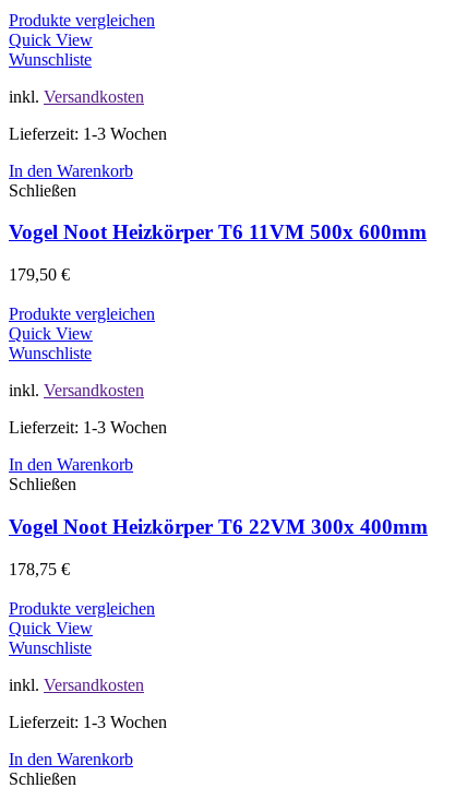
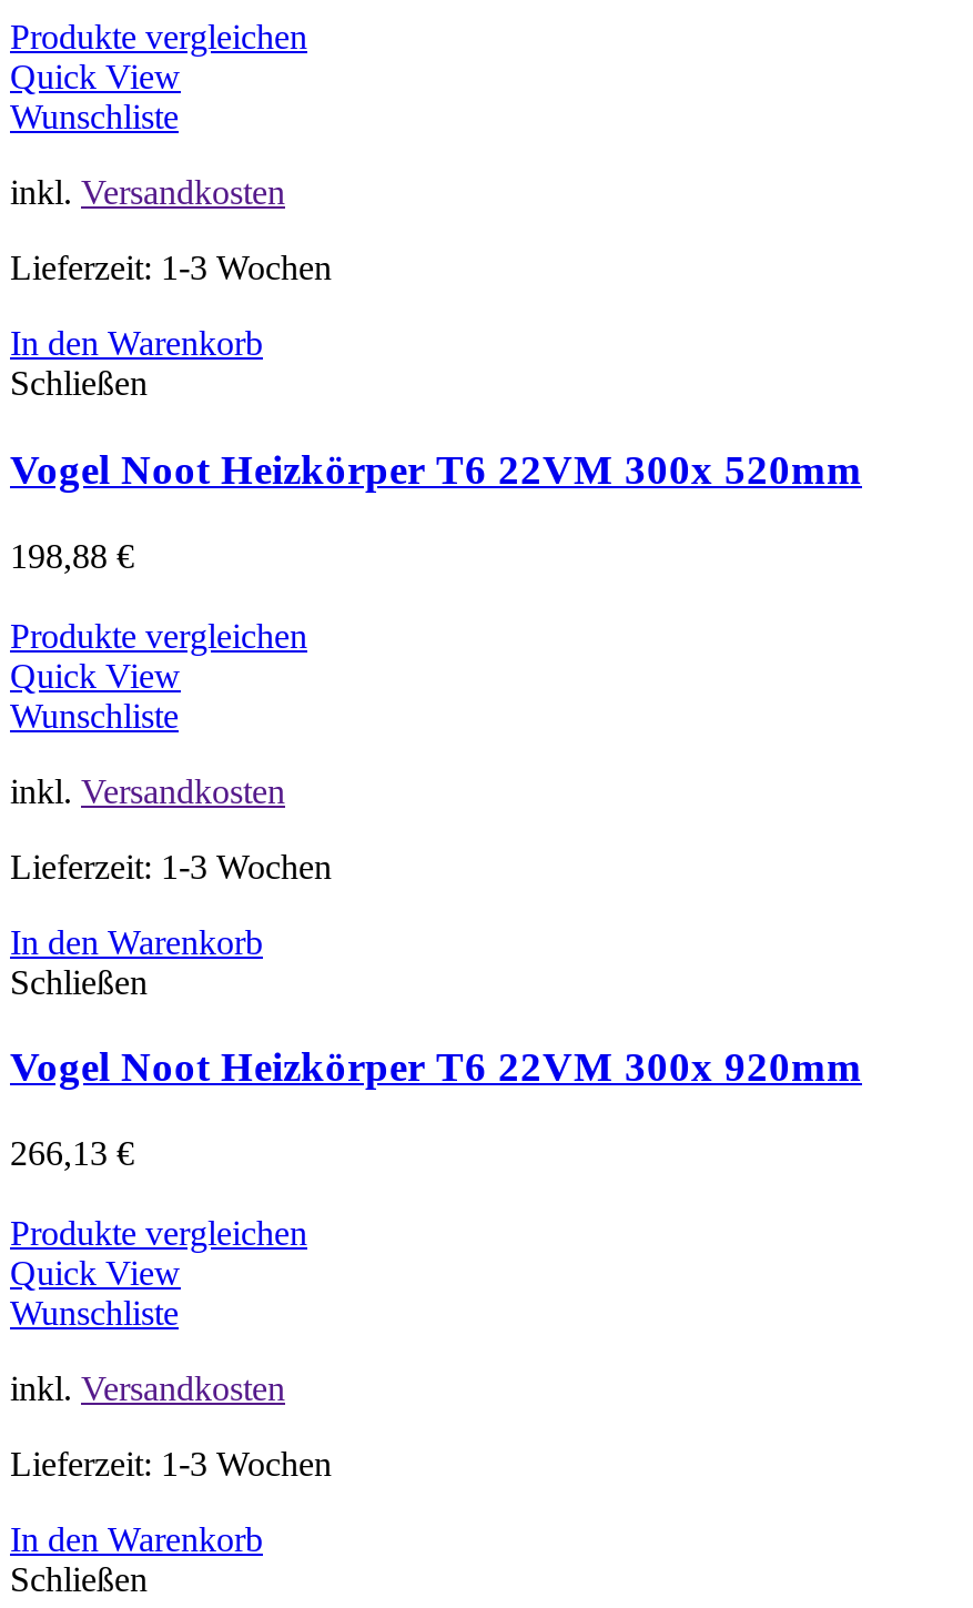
- Vogel Noot Heizkörper T6 11VM 500x 600mm
+ Vogel Noot Heizkörper T6 22VM 300x 520mm

- 179,50 €
+ 198,88 €

- Vogel Noot Heizkörper T6 22VM 300x 400mm
+ Vogel Noot Heizkörper T6 22VM 300x 920mm

- 178,75 €
+ 266,13 €
